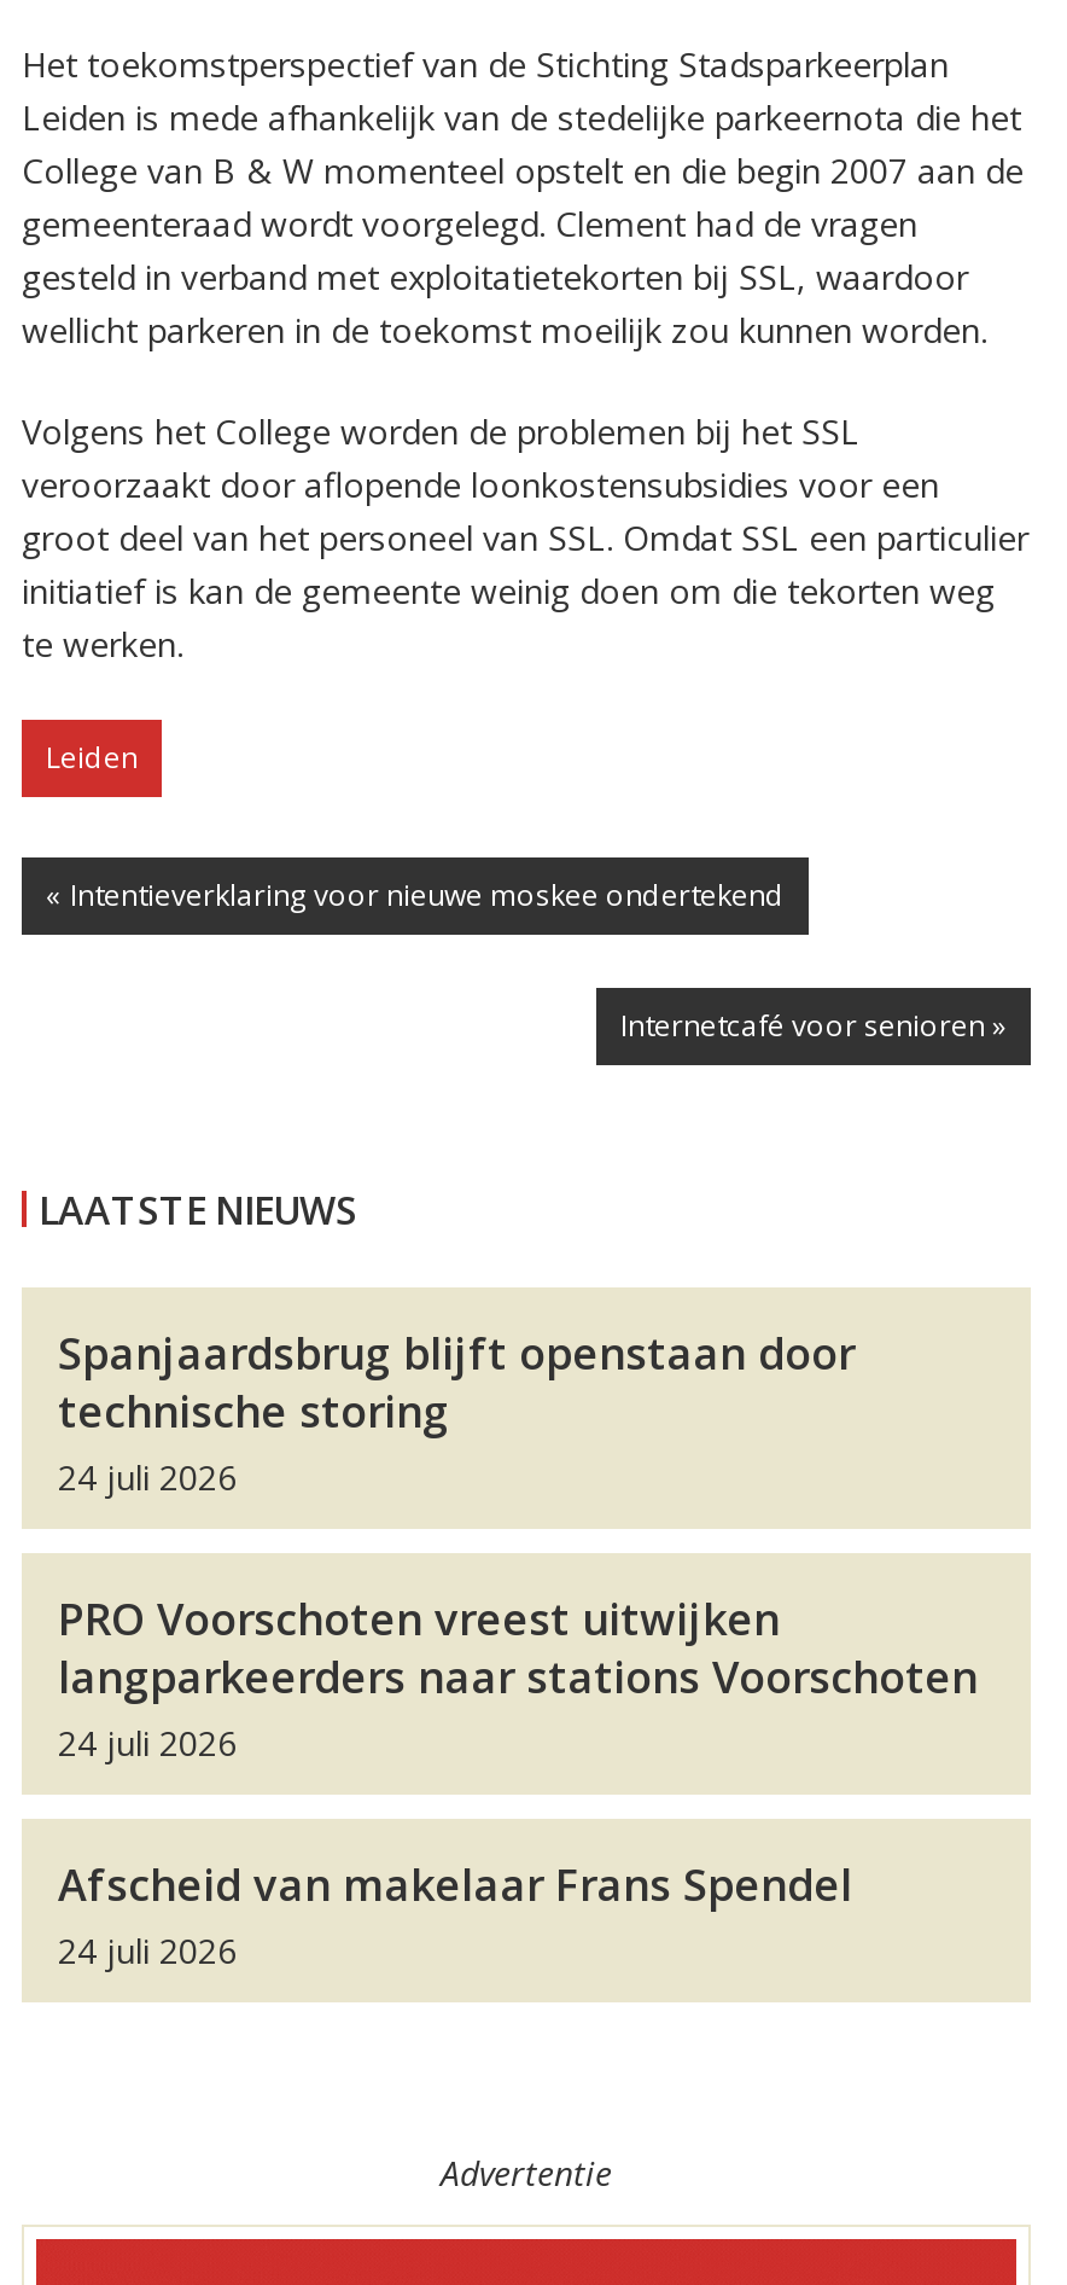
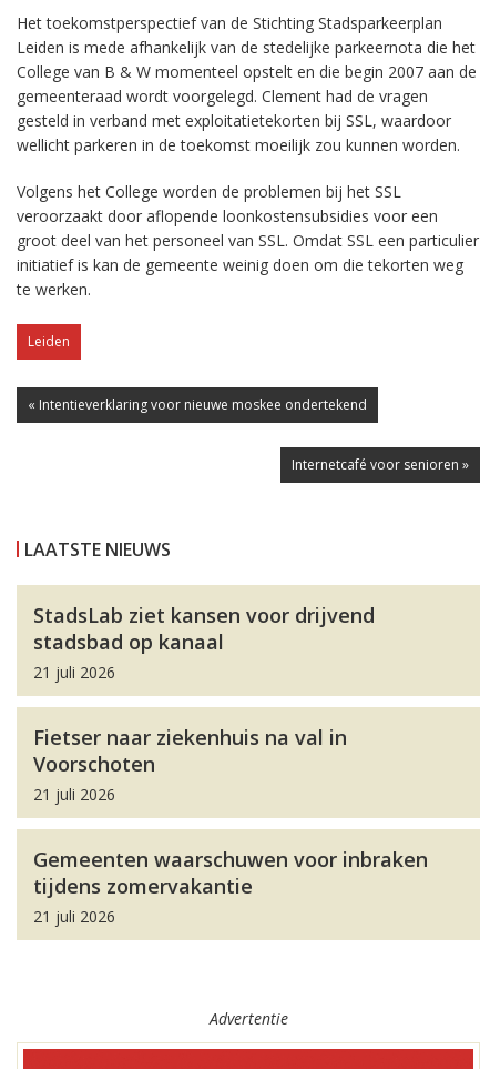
- Spanjaardsbrug blijft openstaan door
- technische storing
- 24 juli 2026
+ StadsLab ziet kansen voor drijvend
+ stadsbad op kanaal
+ 21 juli 2026

- PRO Voorschoten vreest uitwijken
- langparkeerders naar stations Voorschoten
- 24 juli 2026
+ Fietser naar ziekenhuis na val in
+ Voorschoten
+ 21 juli 2026

- Afscheid van makelaar Frans Spendel
- 24 juli 2026
+ Gemeenten waarschuwen voor inbraken
+ tijdens zomervakantie
+ 21 juli 2026
